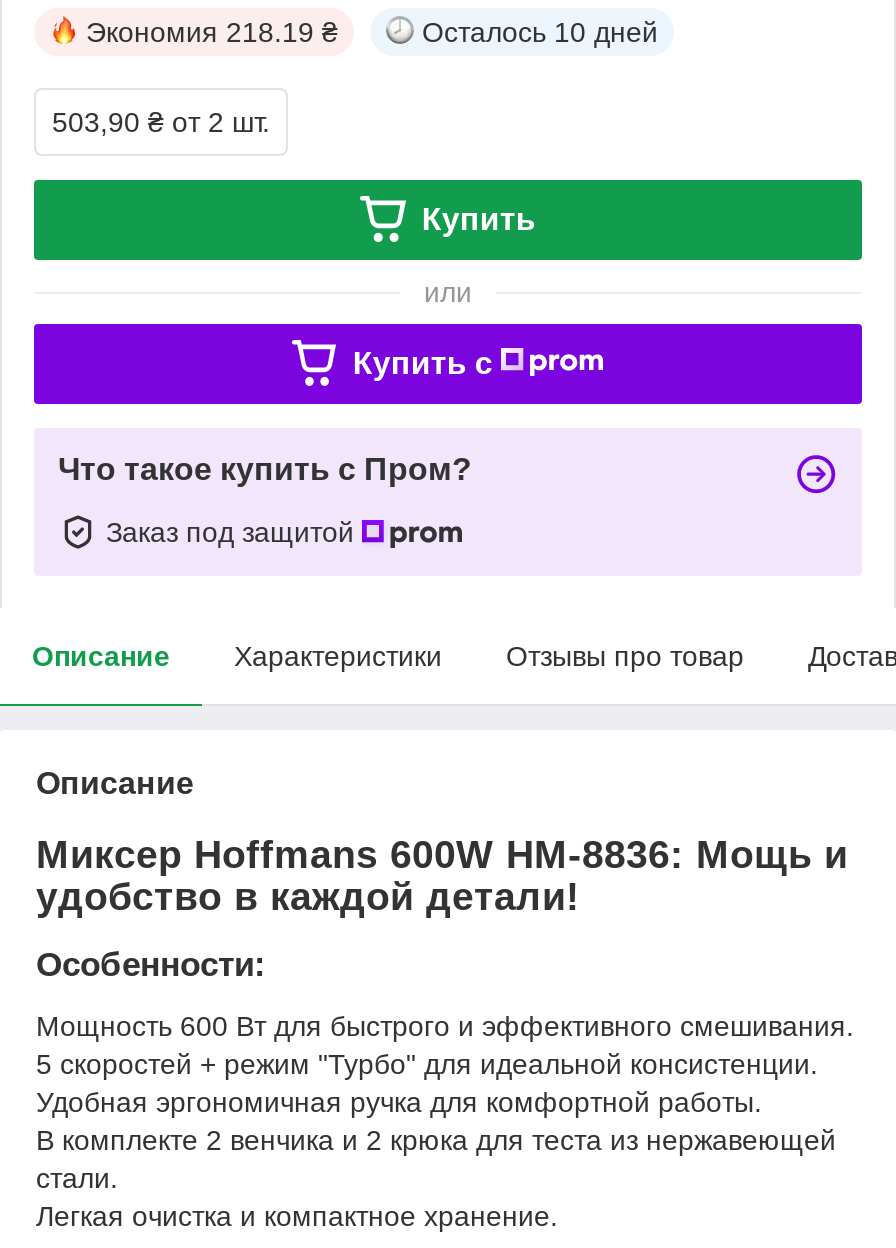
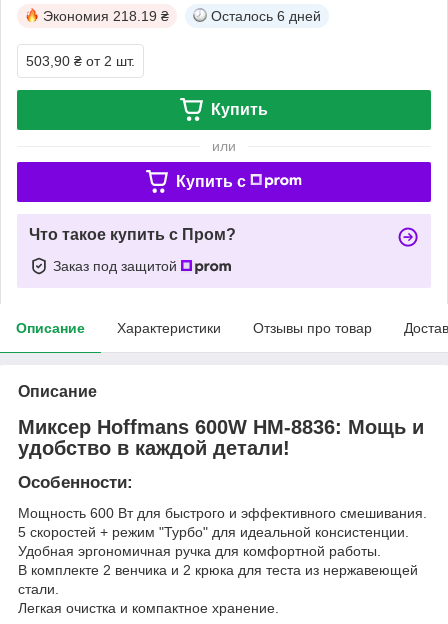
- Осталось 10 дней
+ Осталось 6 дней
